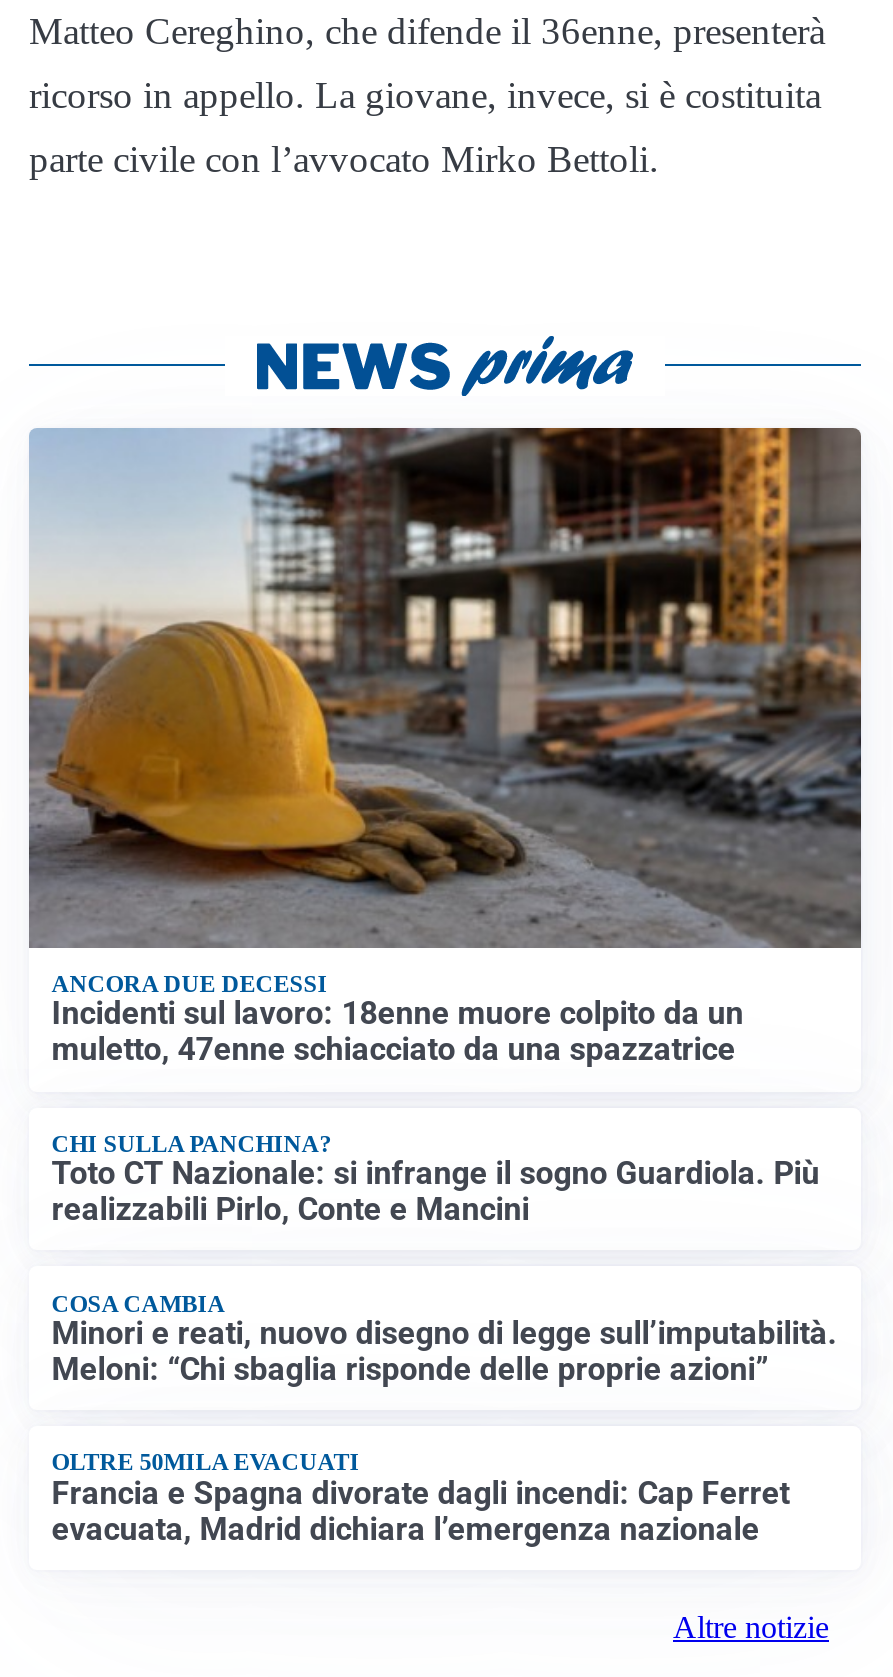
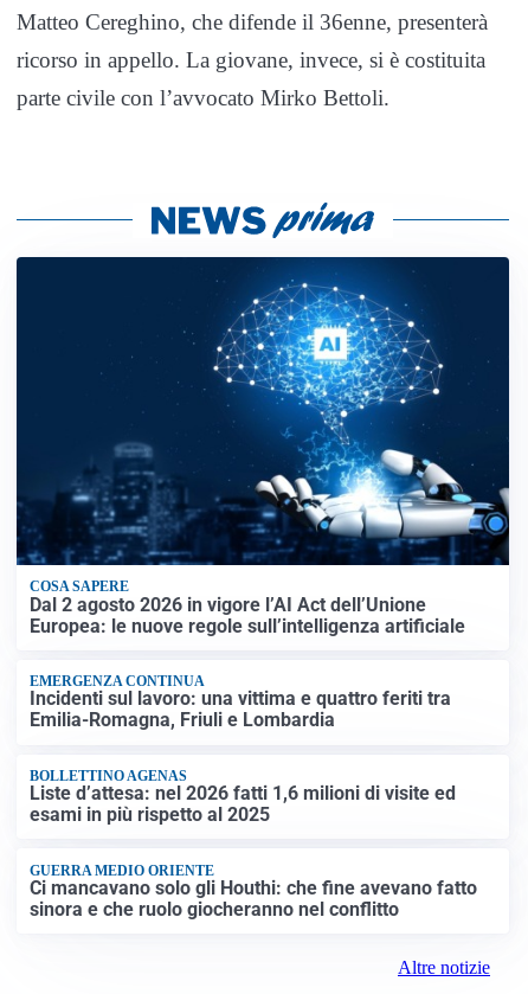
- [image]
- ANCORA DUE DECESSI
- Incidenti sul lavoro: 18enne muore colpito da un
- muletto, 47enne schiacciato da una spazzatrice
+ [image]
+ COSA SAPERE
+ Dal 2 agosto 2026 in vigore l’AI Act dell’Unione
+ Europea: le nuove regole sull’intelligenza artificiale

- CHI SULLA PANCHINA?
- Toto CT Nazionale: si infrange il sogno Guardiola. Più
- realizzabili Pirlo, Conte e Mancini
+ EMERGENZA CONTINUA
+ Incidenti sul lavoro: una vittima e quattro feriti tra
+ Emilia-Romagna, Friuli e Lombardia

- COSA CAMBIA
- Minori e reati, nuovo disegno di legge sull’imputabilità.
- Meloni: “Chi sbaglia risponde delle proprie azioni”
+ BOLLETTINO AGENAS
+ Liste d’attesa: nel 2026 fatti 1,6 milioni di visite ed
+ esami in più rispetto al 2025

- OLTRE 50MILA EVACUATI
- Francia e Spagna divorate dagli incendi: Cap Ferret
- evacuata, Madrid dichiara l’emergenza nazionale
+ GUERRA MEDIO ORIENTE
+ Ci mancavano solo gli Houthi: che fine avevano fatto
+ sinora e che ruolo giocheranno nel conflitto
